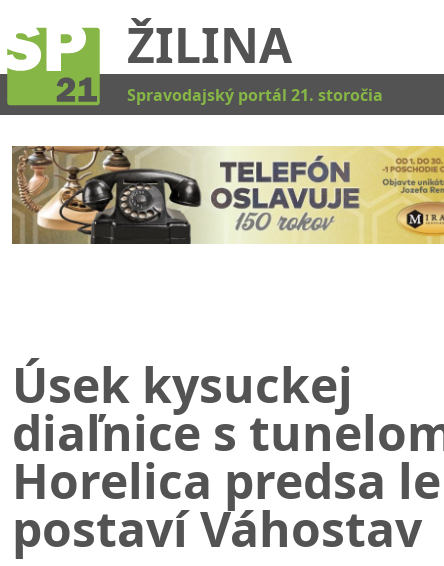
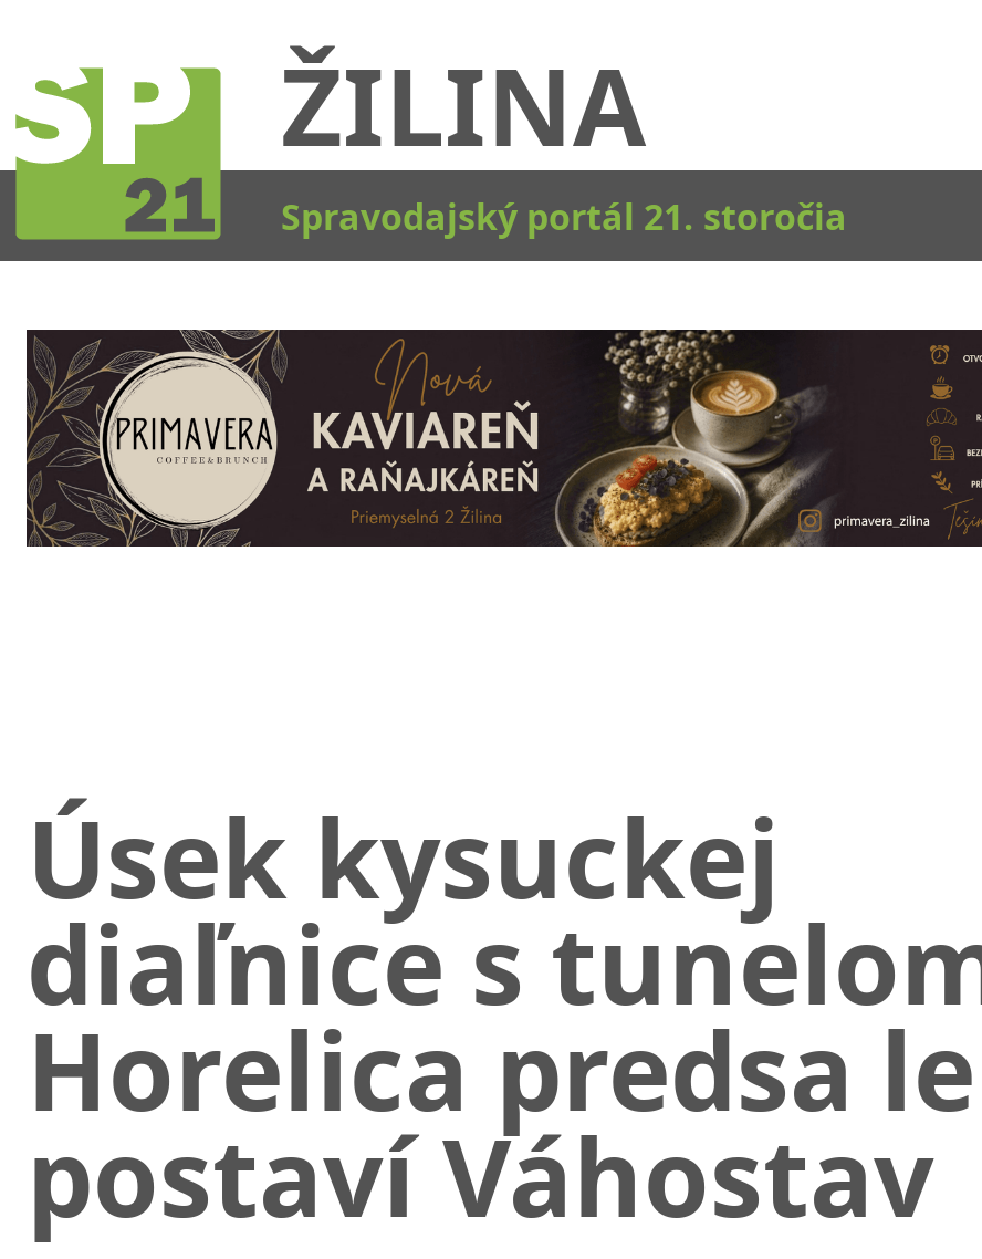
- [image]
+ [image]
